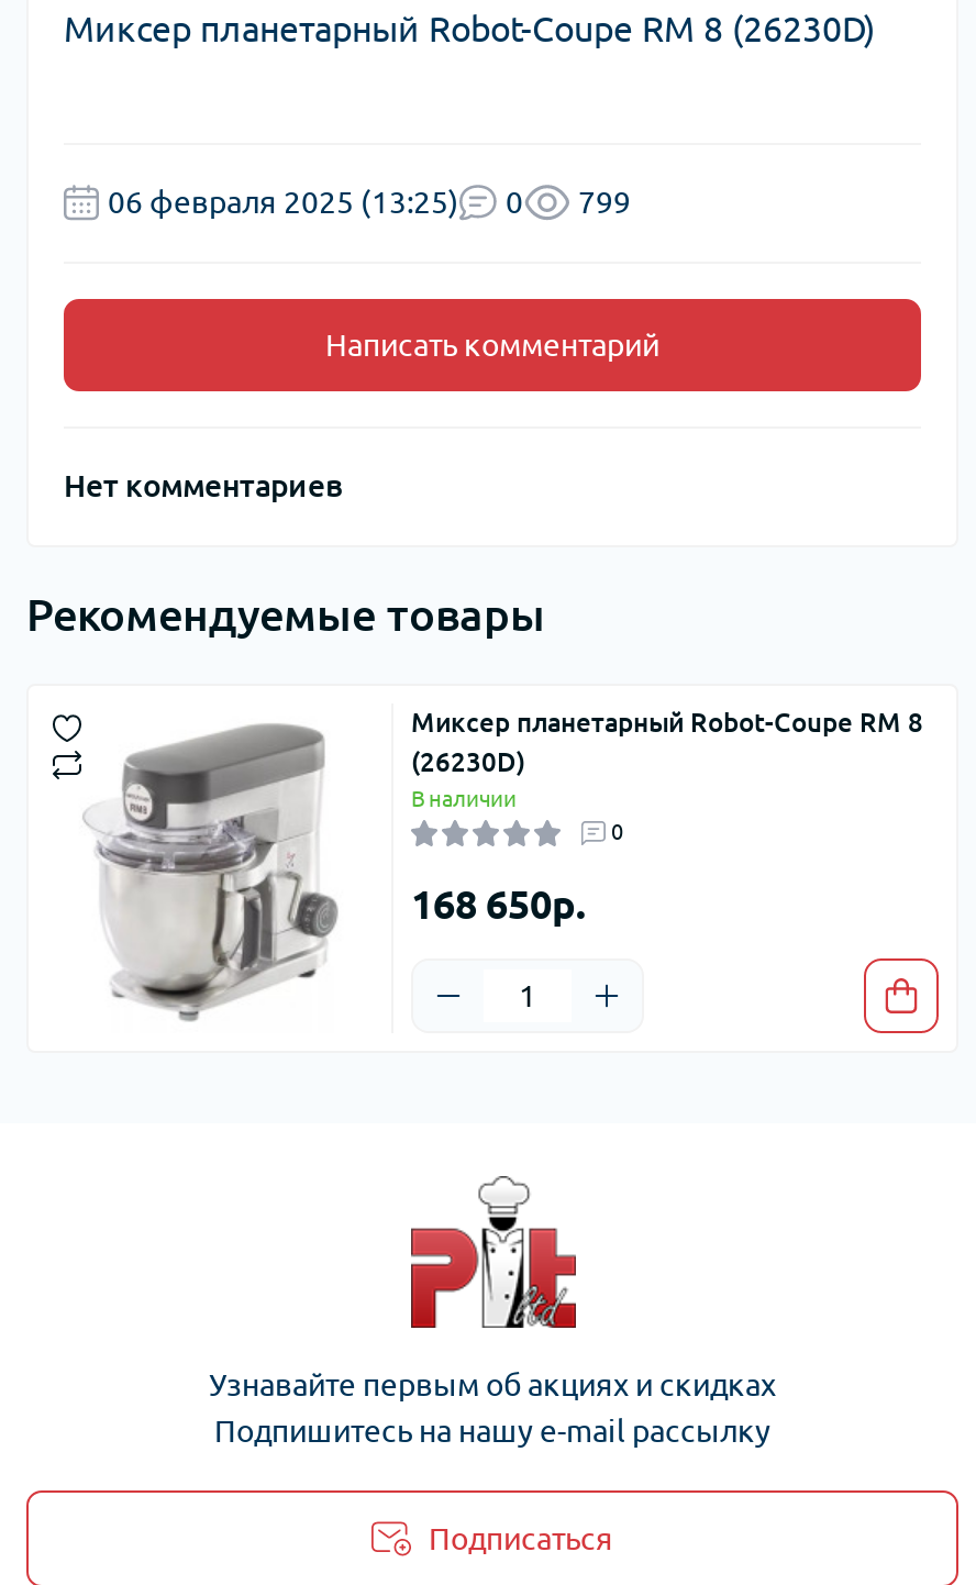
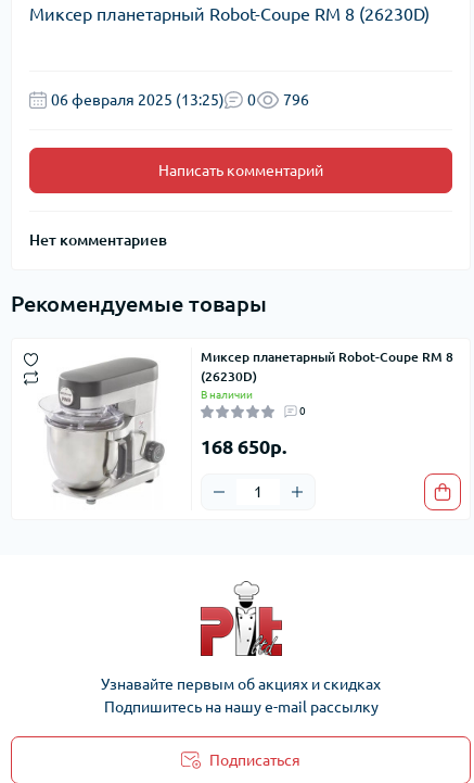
- 06 февраля 2025 (13:25) 0 799
+ 06 февраля 2025 (13:25) 0 796
